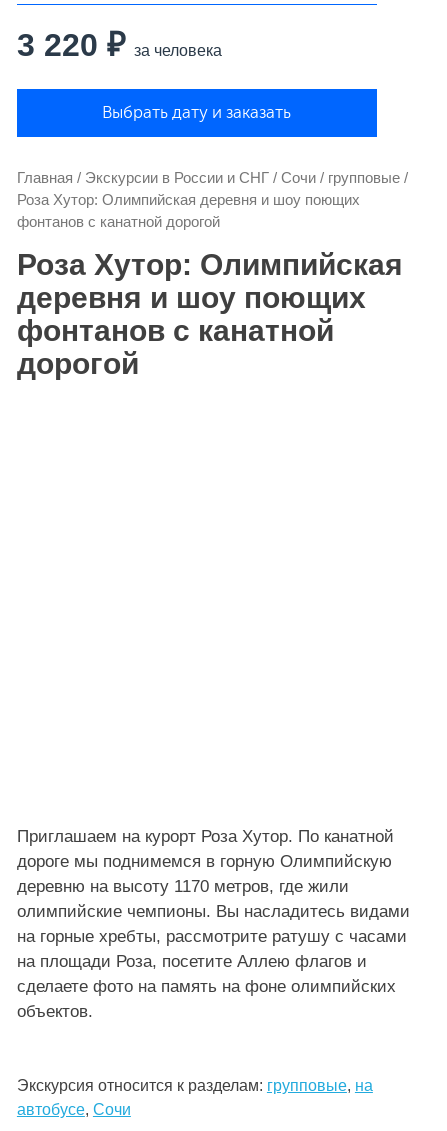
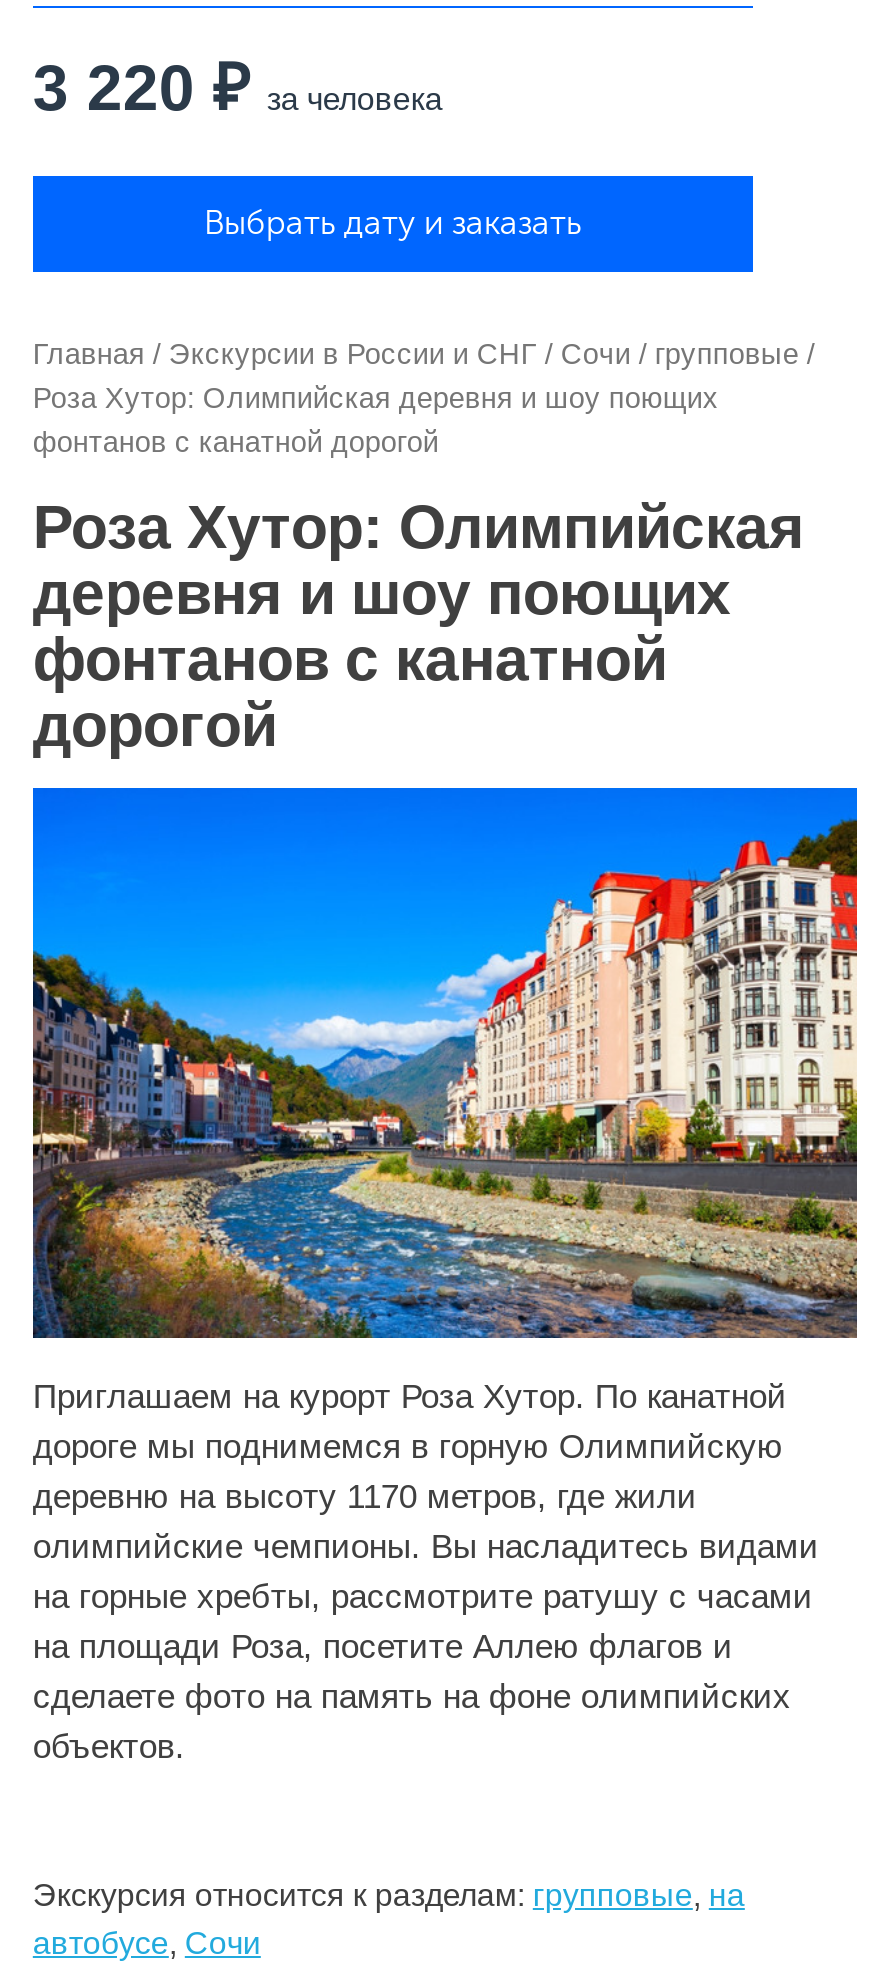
+ [image]
